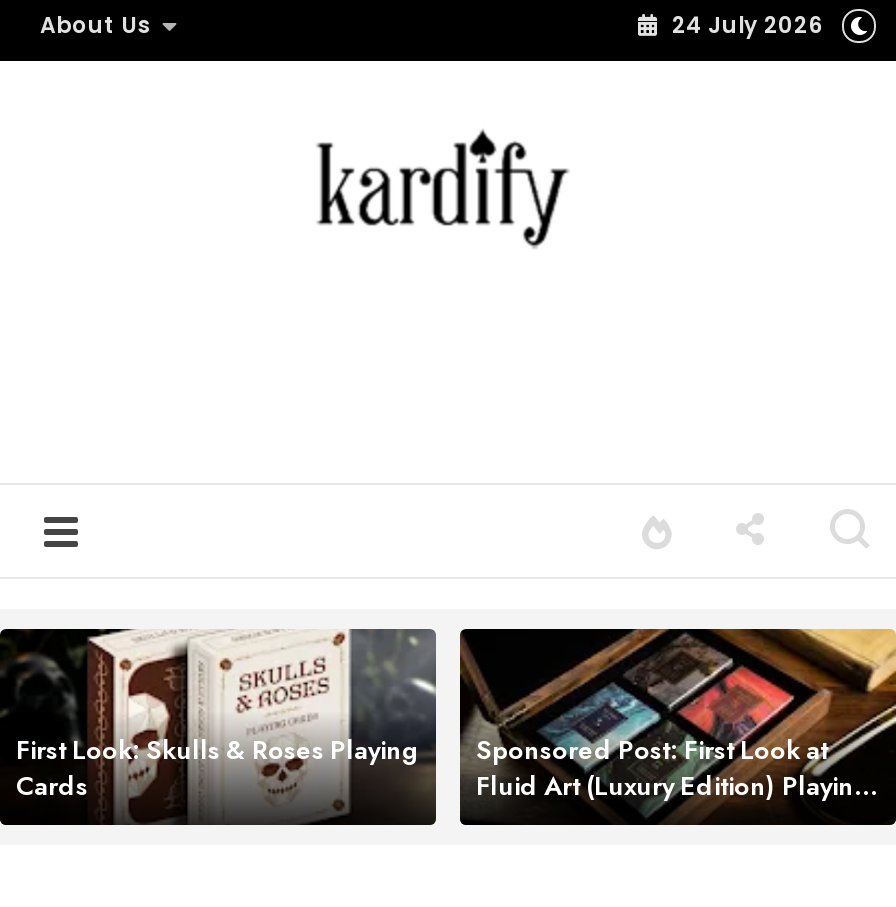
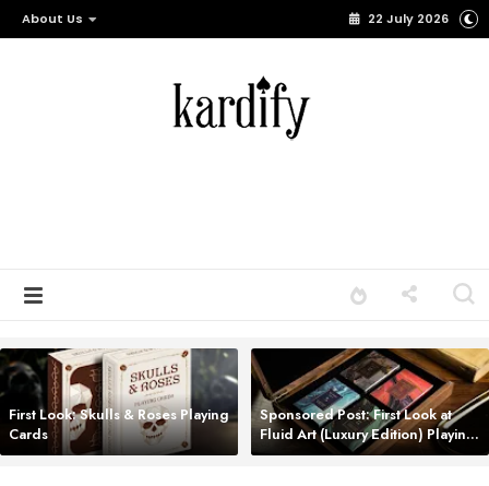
- 24 July 2026
+ 22 July 2026
